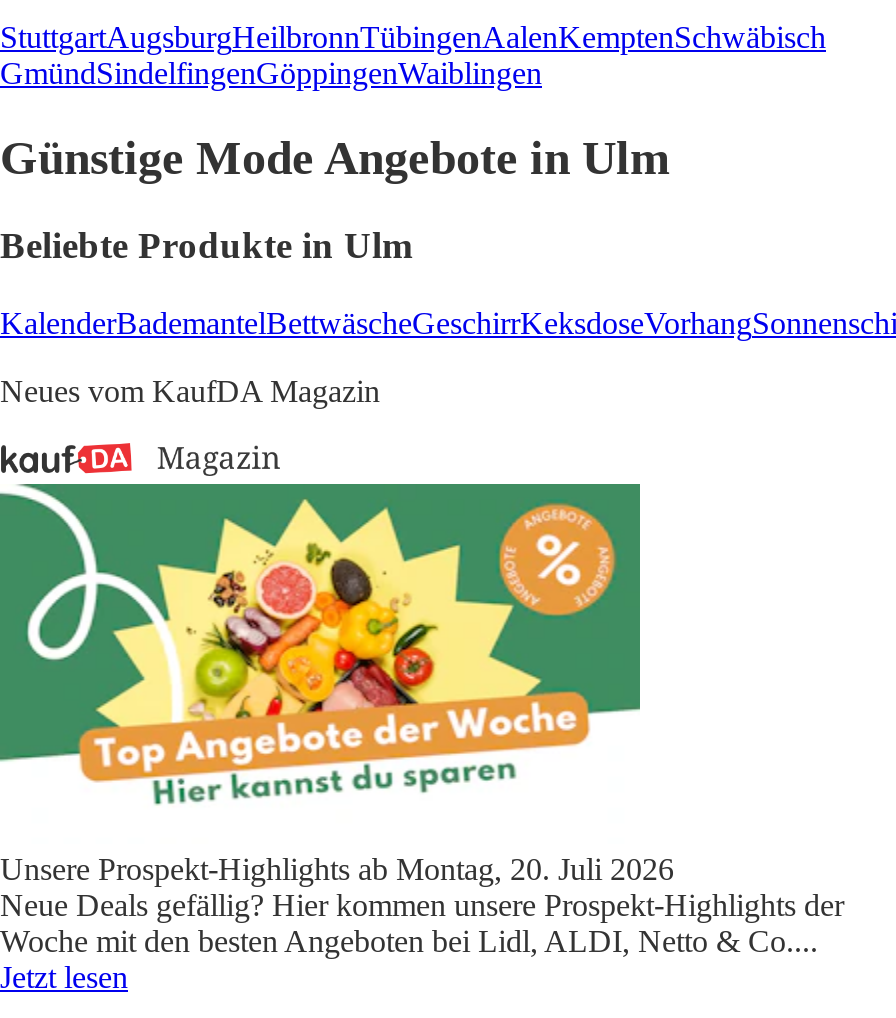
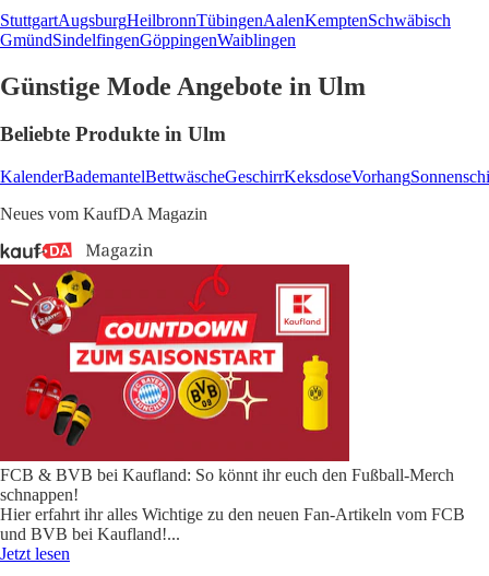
- [image]
- Unsere Prospekt-Highlights ab Montag, 20. Juli 2026
- Neue Deals gefällig? Hier kommen unsere Prospekt-Highlights der
- Woche mit den besten Angeboten bei Lidl, ALDI, Netto & Co....
+ [image]
+ FCB & BVB bei Kaufland: So könnt ihr euch den Fußball-Merch
+ schnappen!
+ Hier erfahrt ihr alles Wichtige zu den neuen Fan-Artikeln vom FCB
+ und BVB bei Kaufland!...
